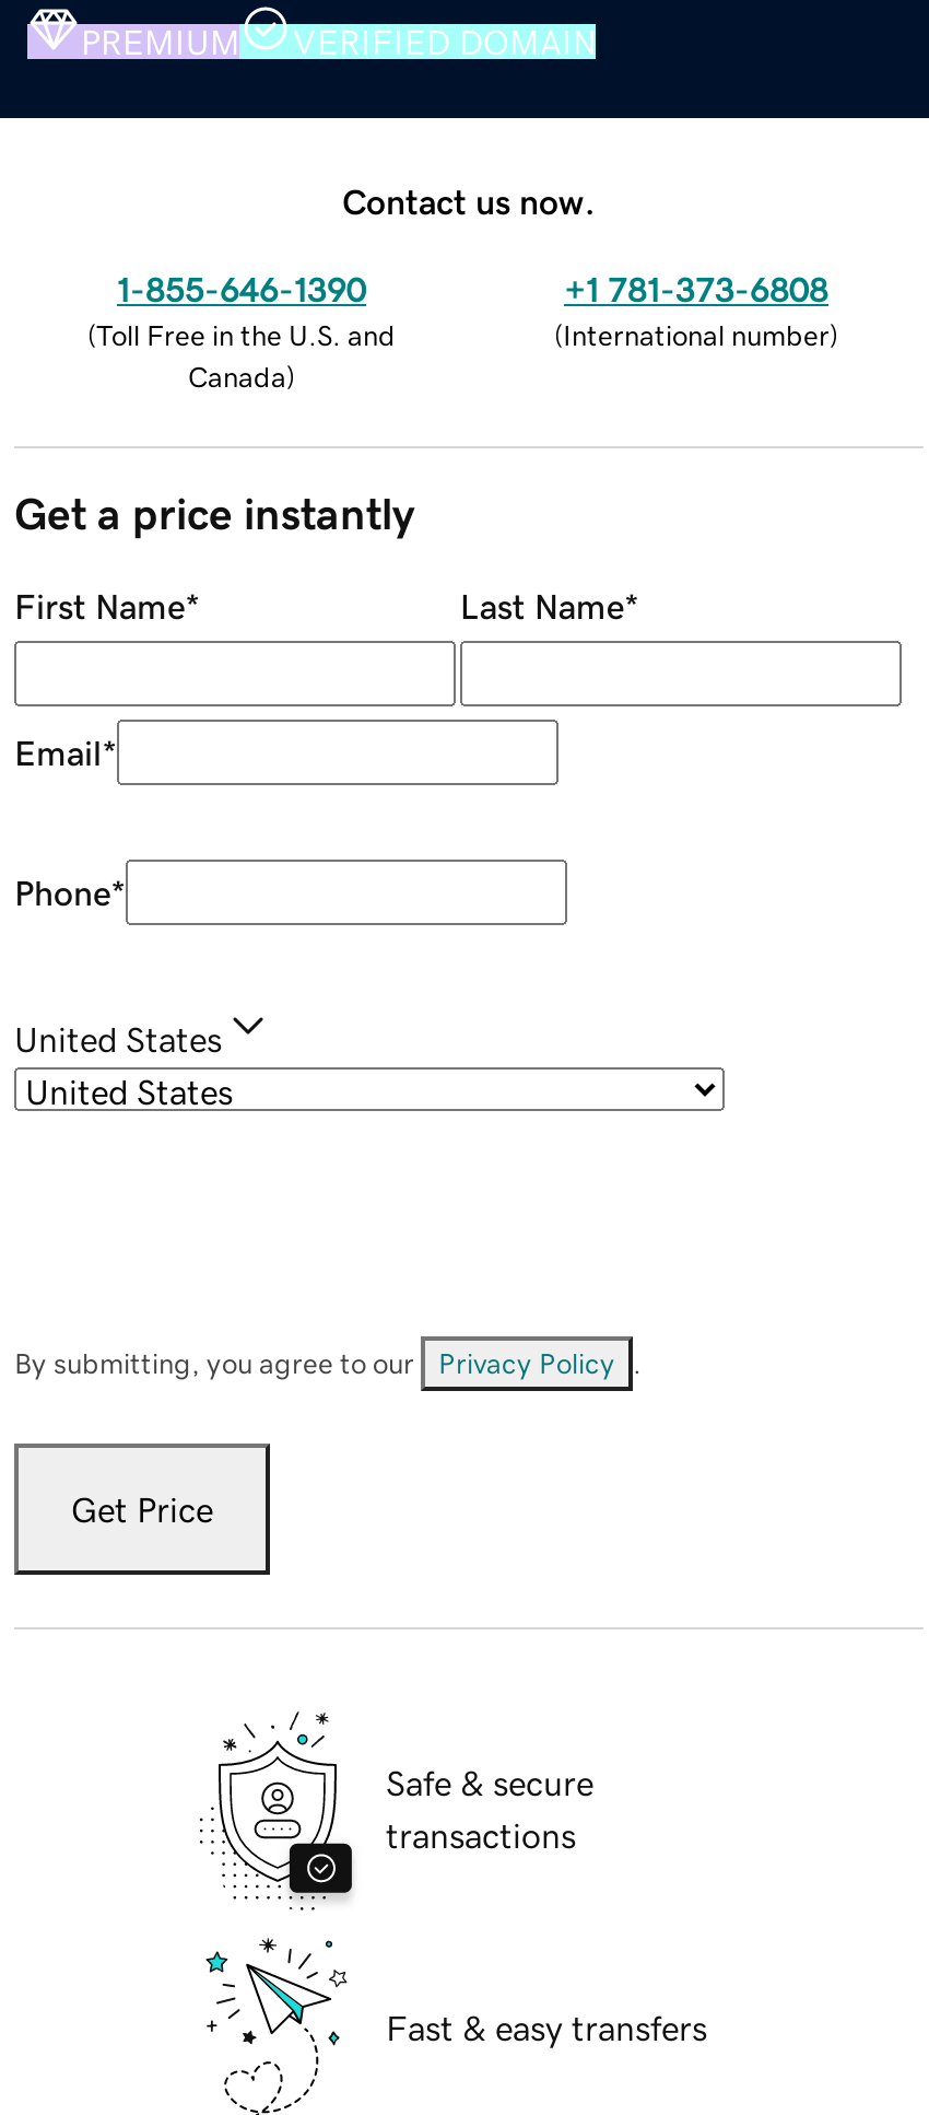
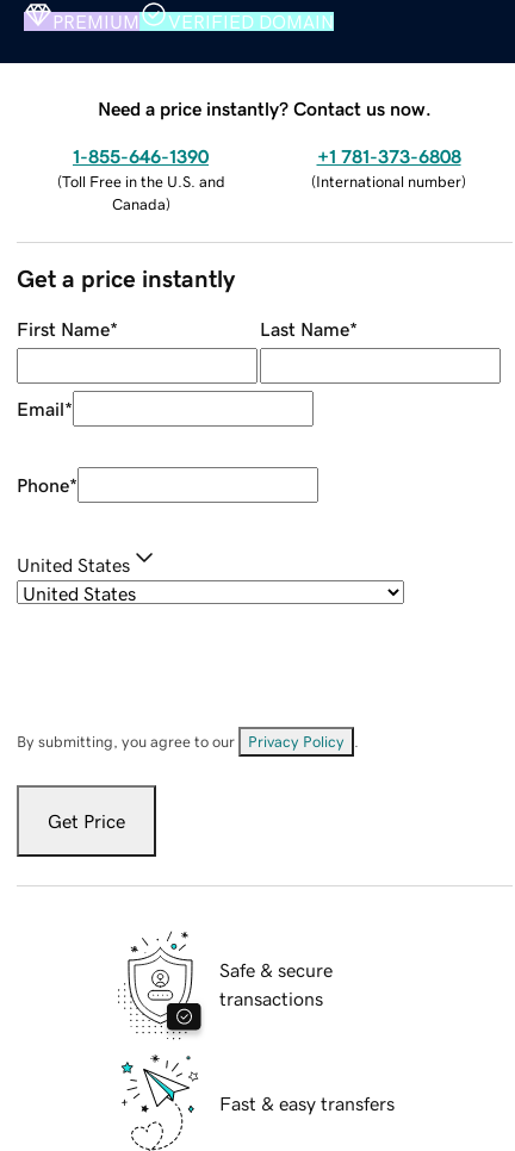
- Contact us now.
+ Need a price instantly? Contact us now.
